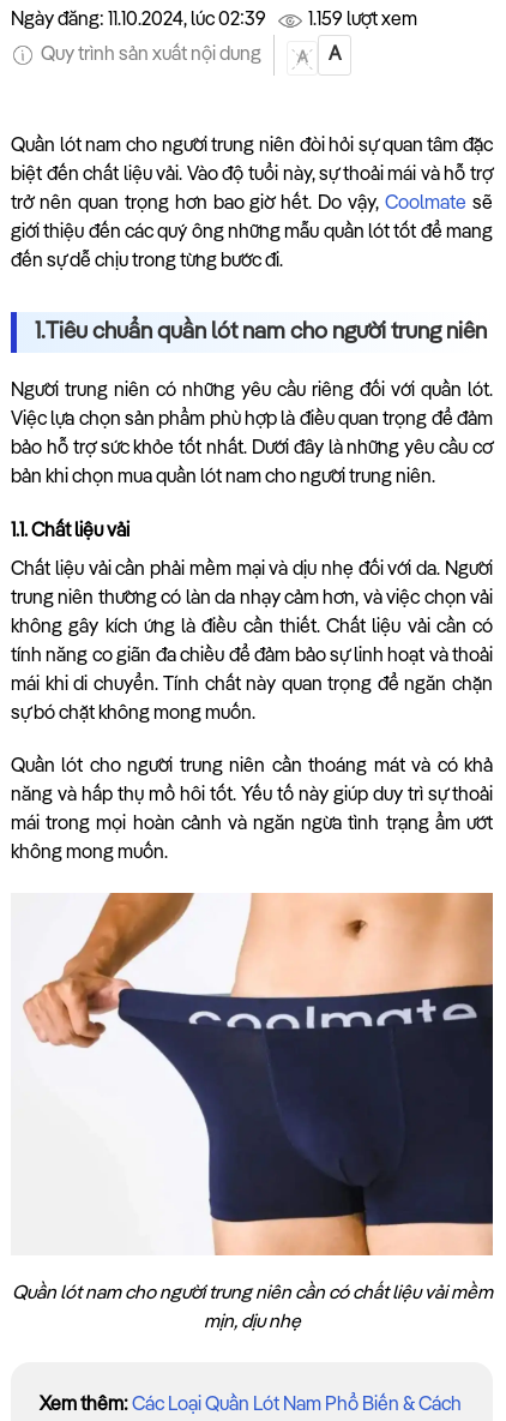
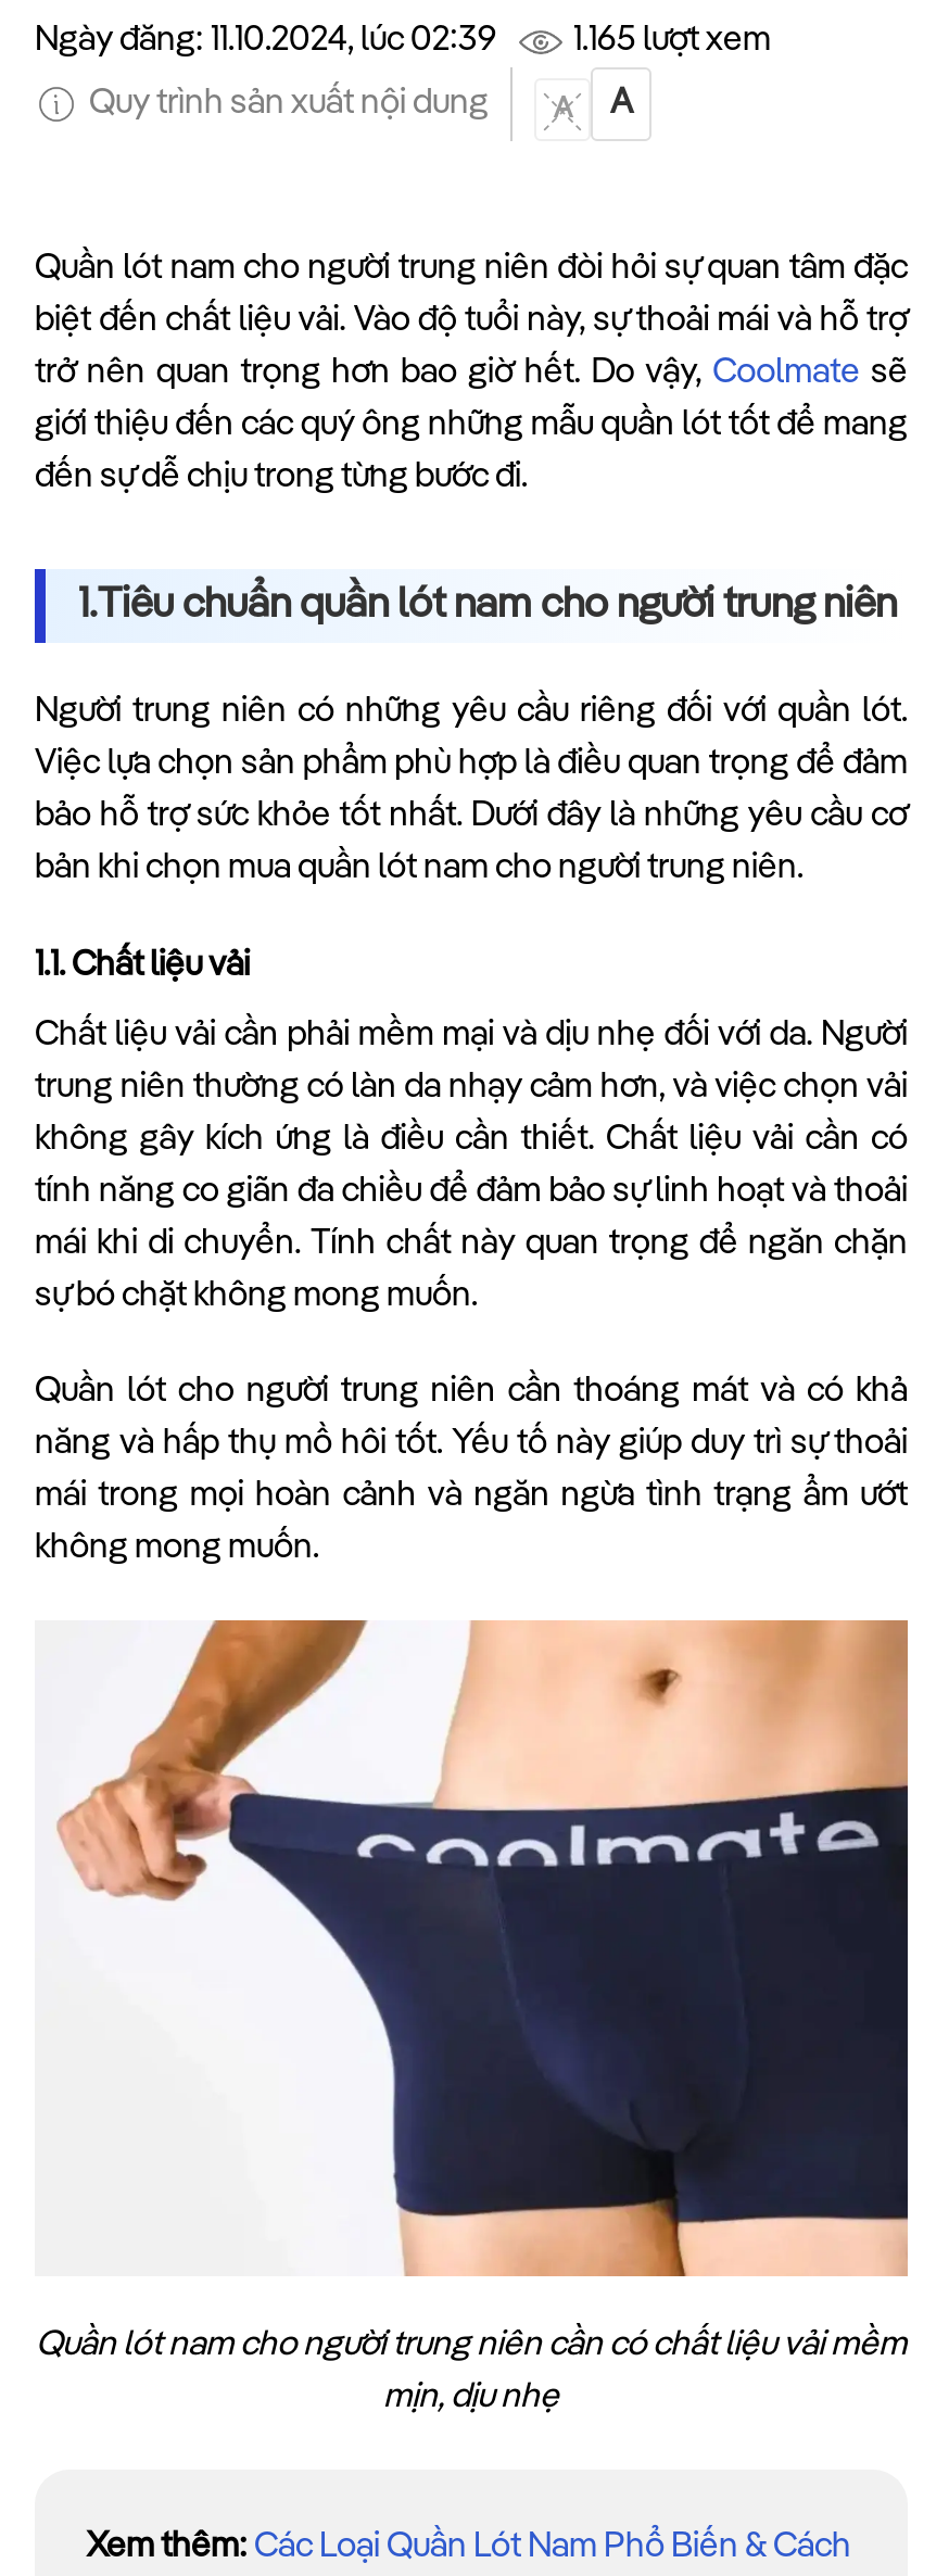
- 1.159 lượt xem
+ 1.165 lượt xem
